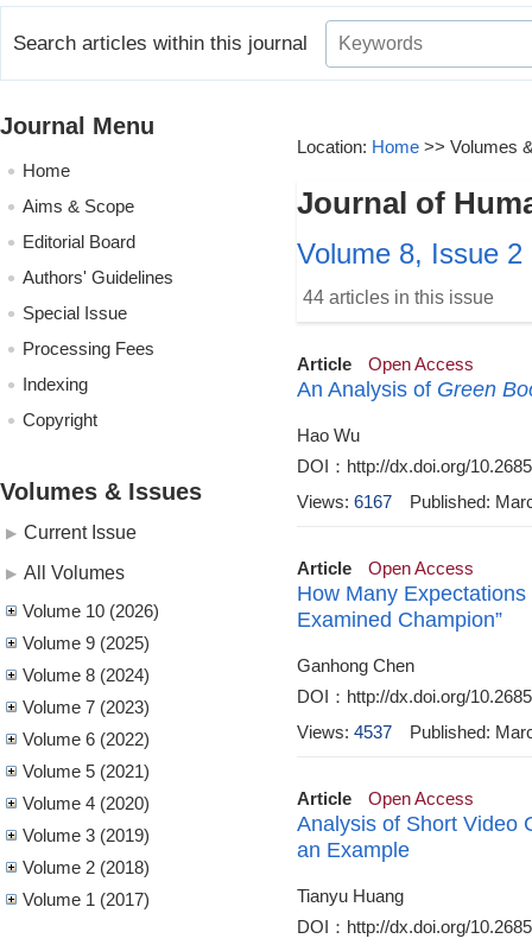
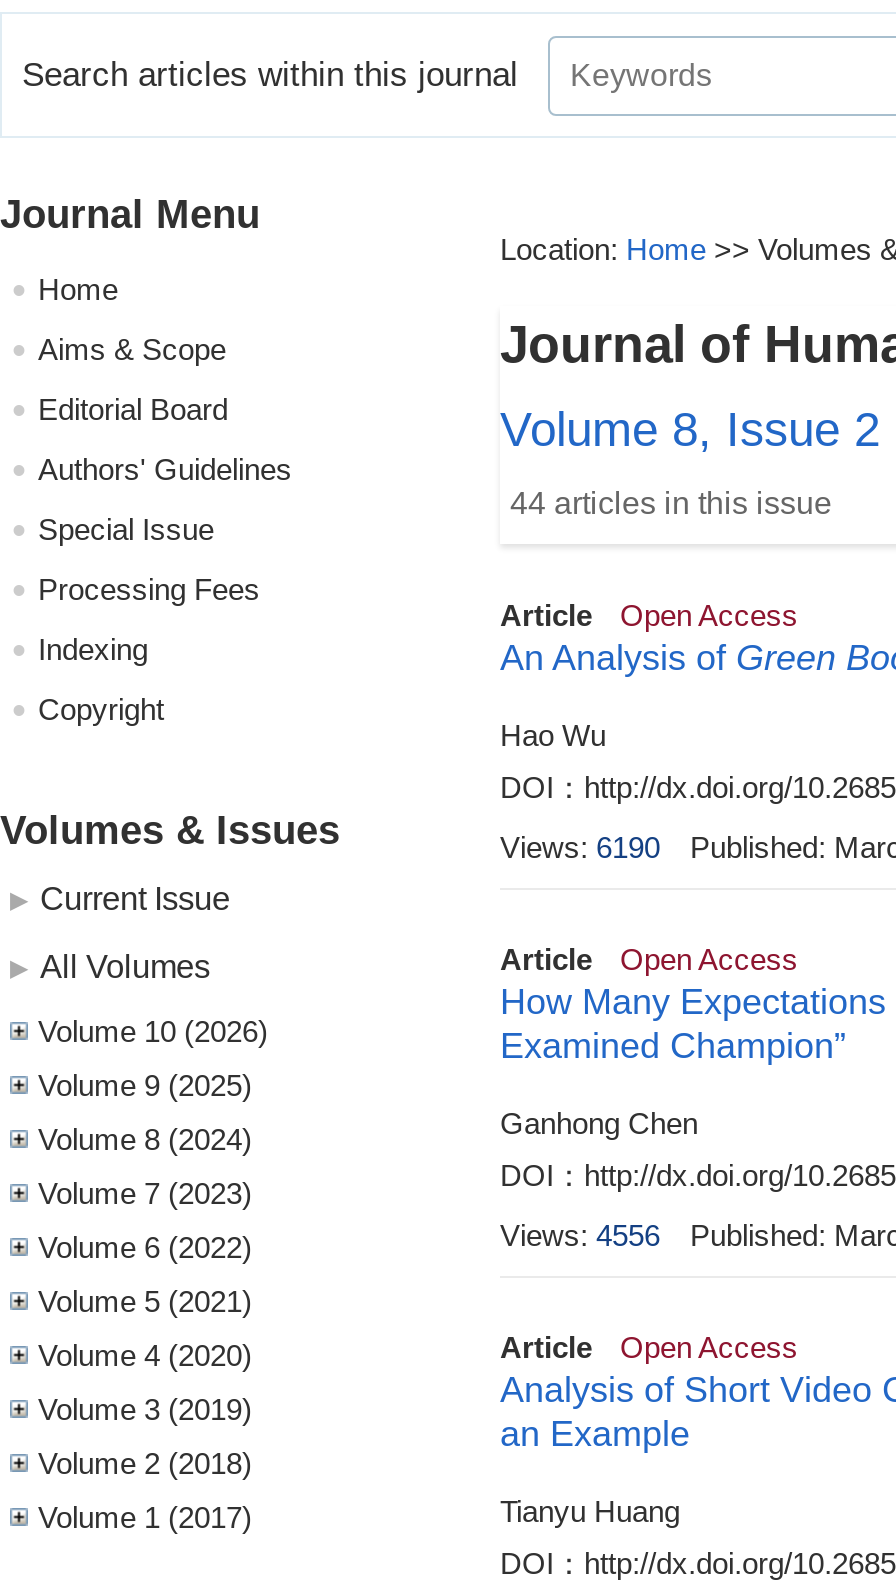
- Views: 6167
+ Views: 6190

- Views: 4537
+ Views: 4556
